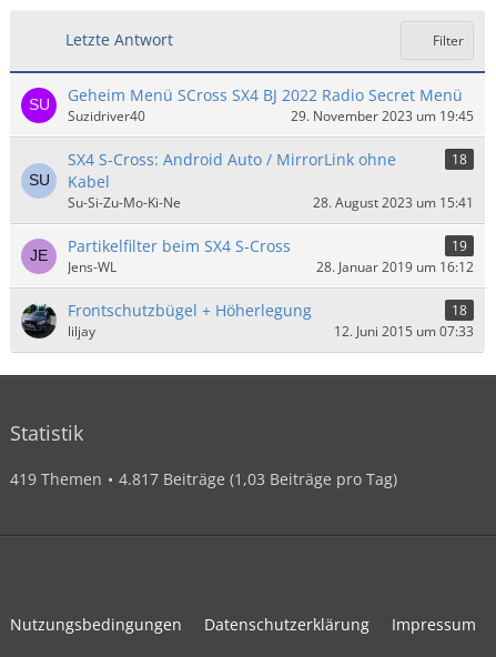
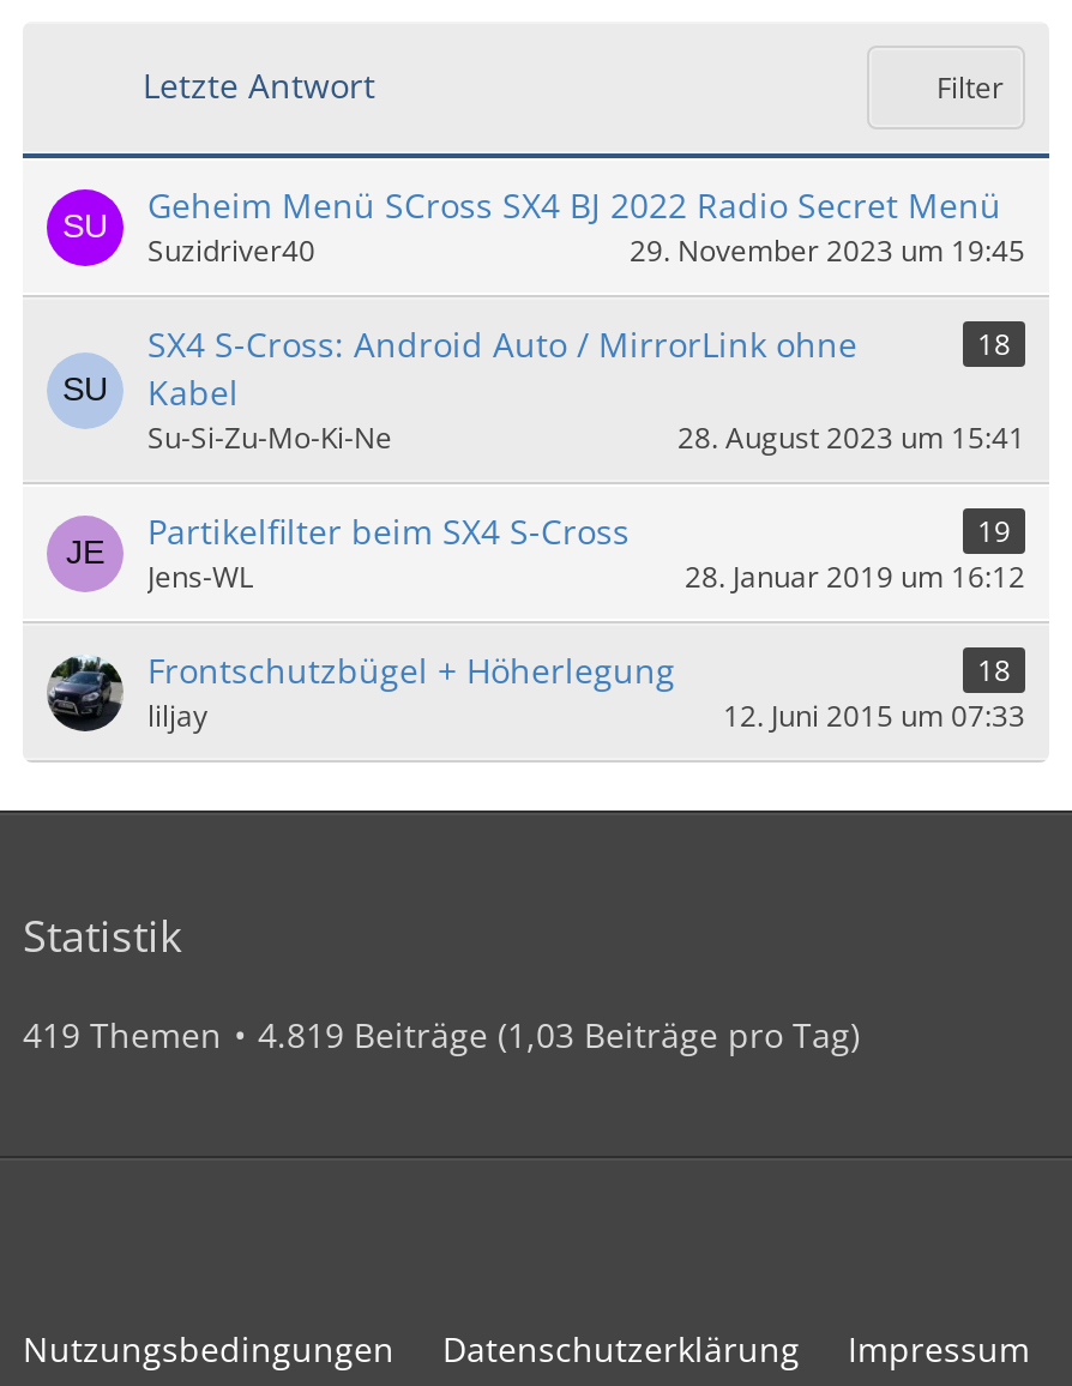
- 4.817 Beiträge (1,03 Beiträge pro Tag)
+ 4.819 Beiträge (1,03 Beiträge pro Tag)
